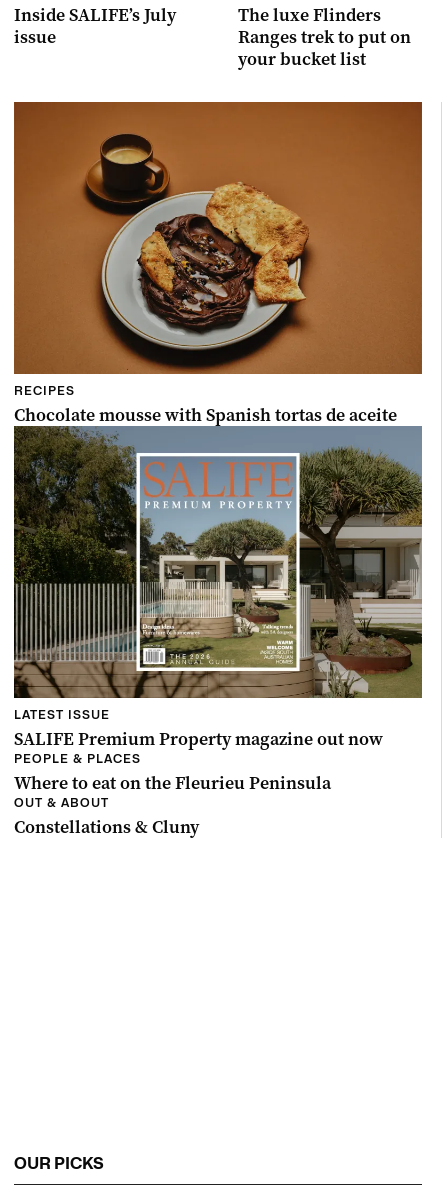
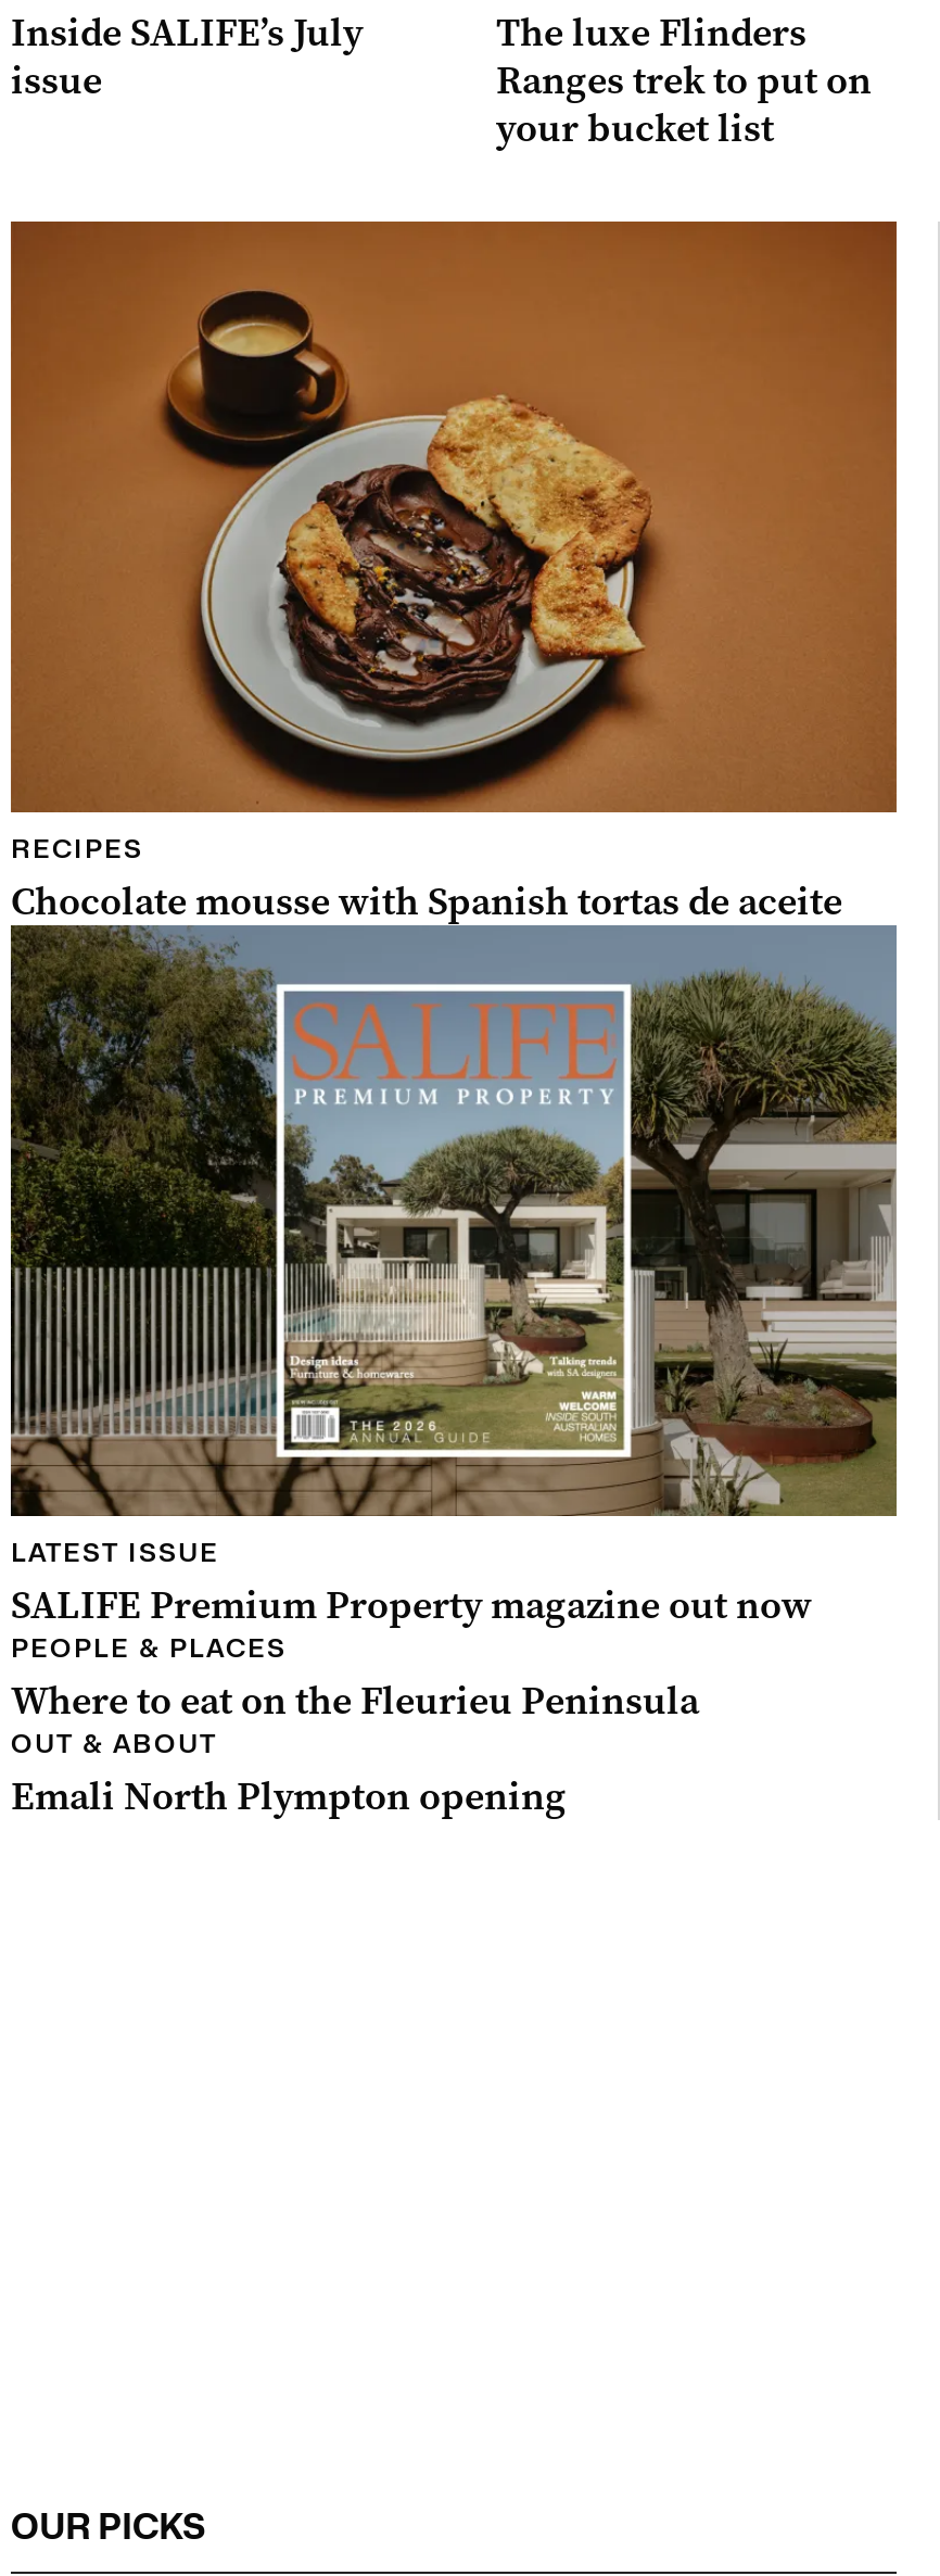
- Constellations & Cluny
+ Emali North Plympton opening
